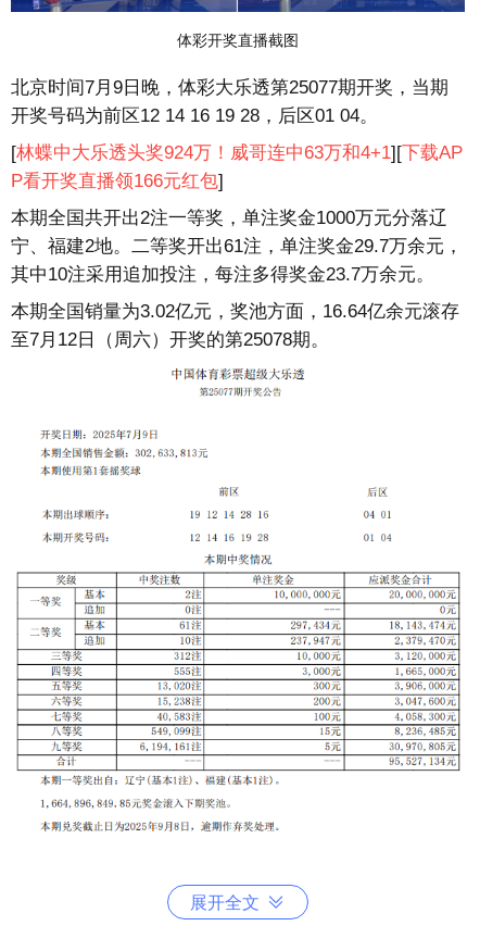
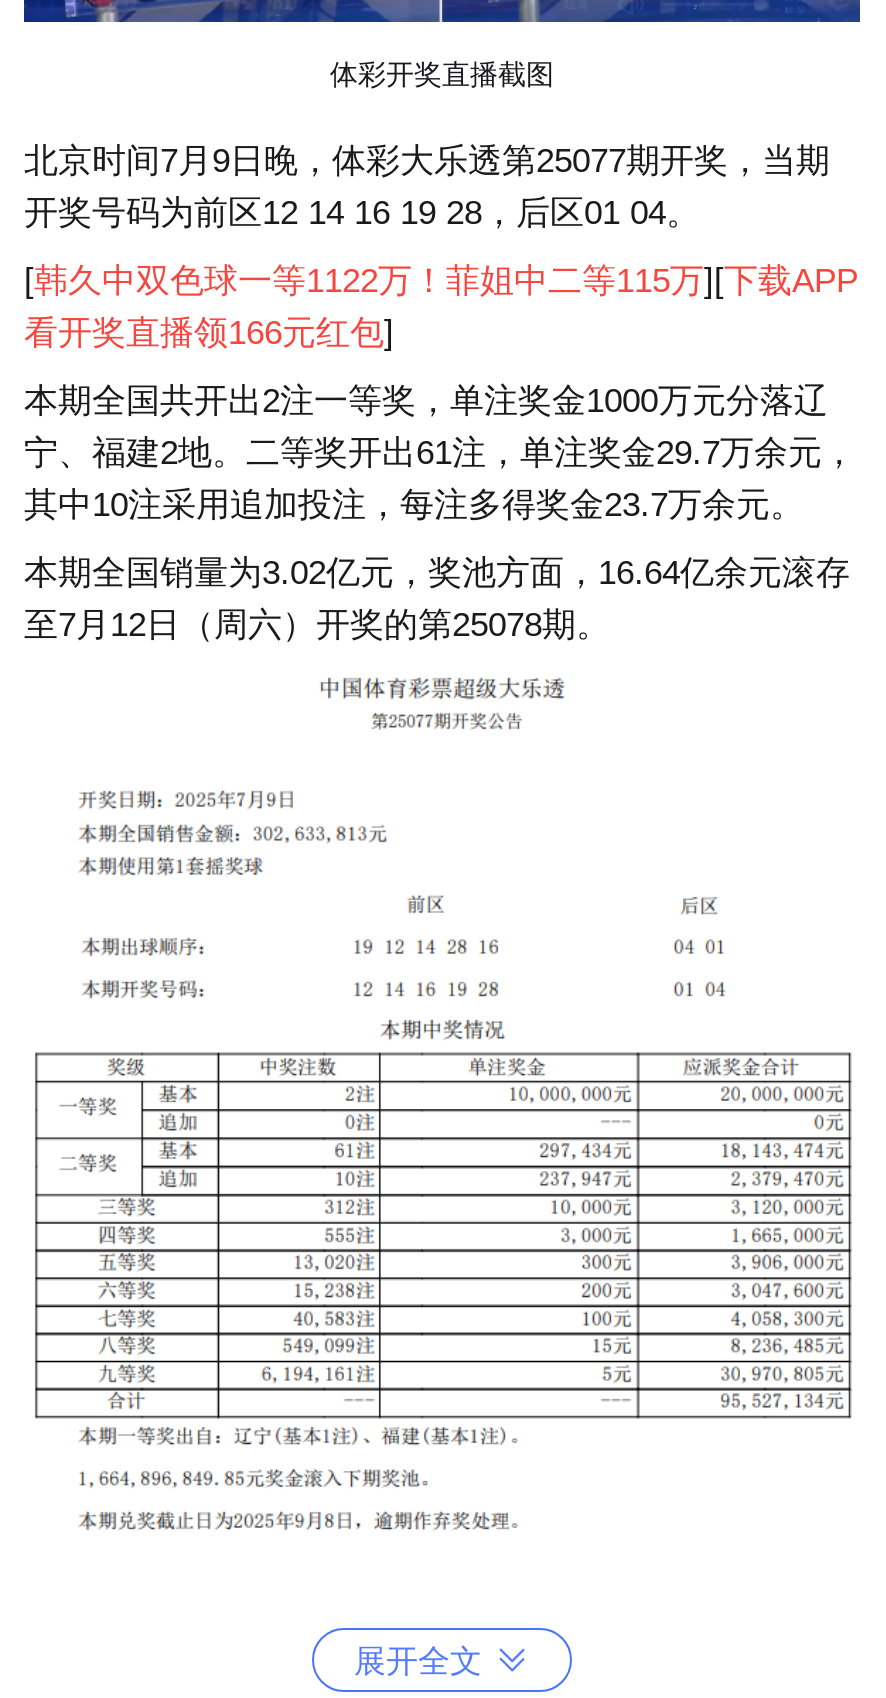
- [林蝶中大乐透头奖924万！威哥连中63万和4+1][下载AP
- P看开奖直播领166元红包]
+ [韩久中双色球一等1122万！菲姐中二等115万][下载APP
+ 看开奖直播领166元红包]
